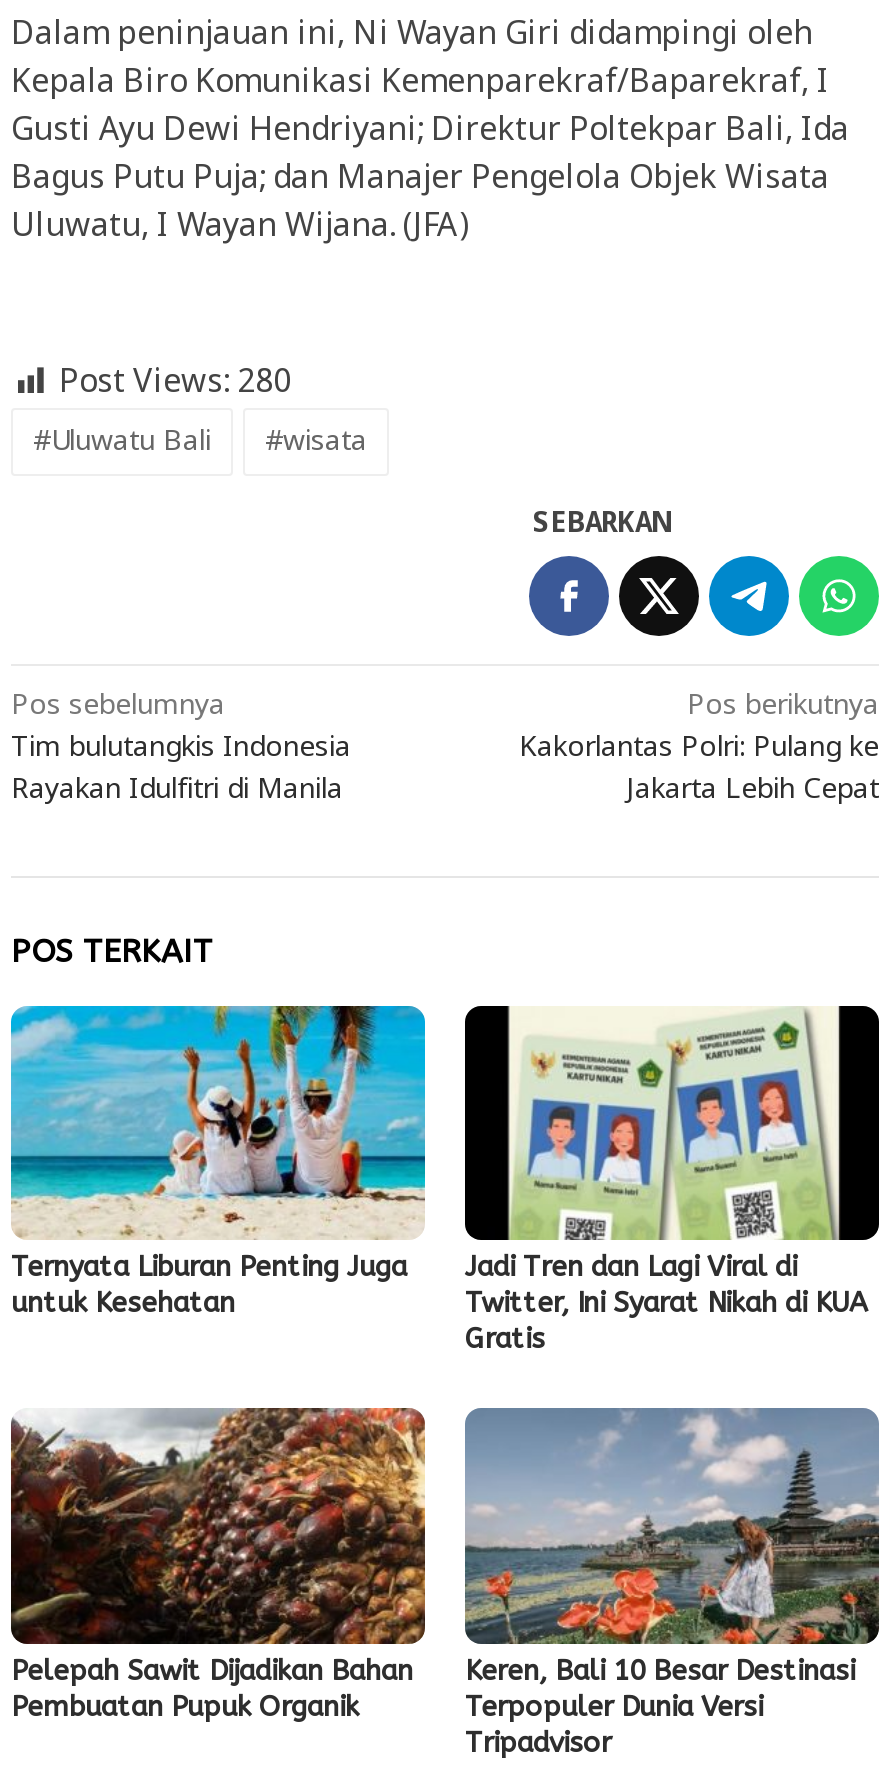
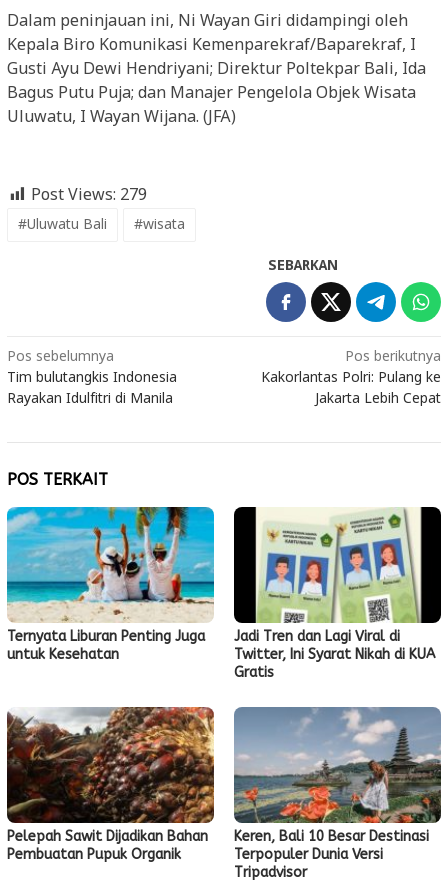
- Post Views: 280
+ Post Views: 279
